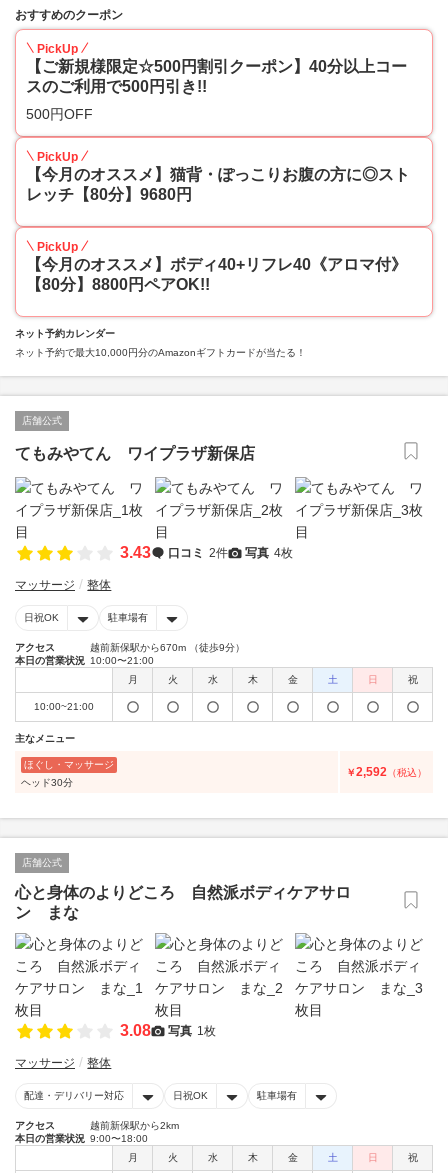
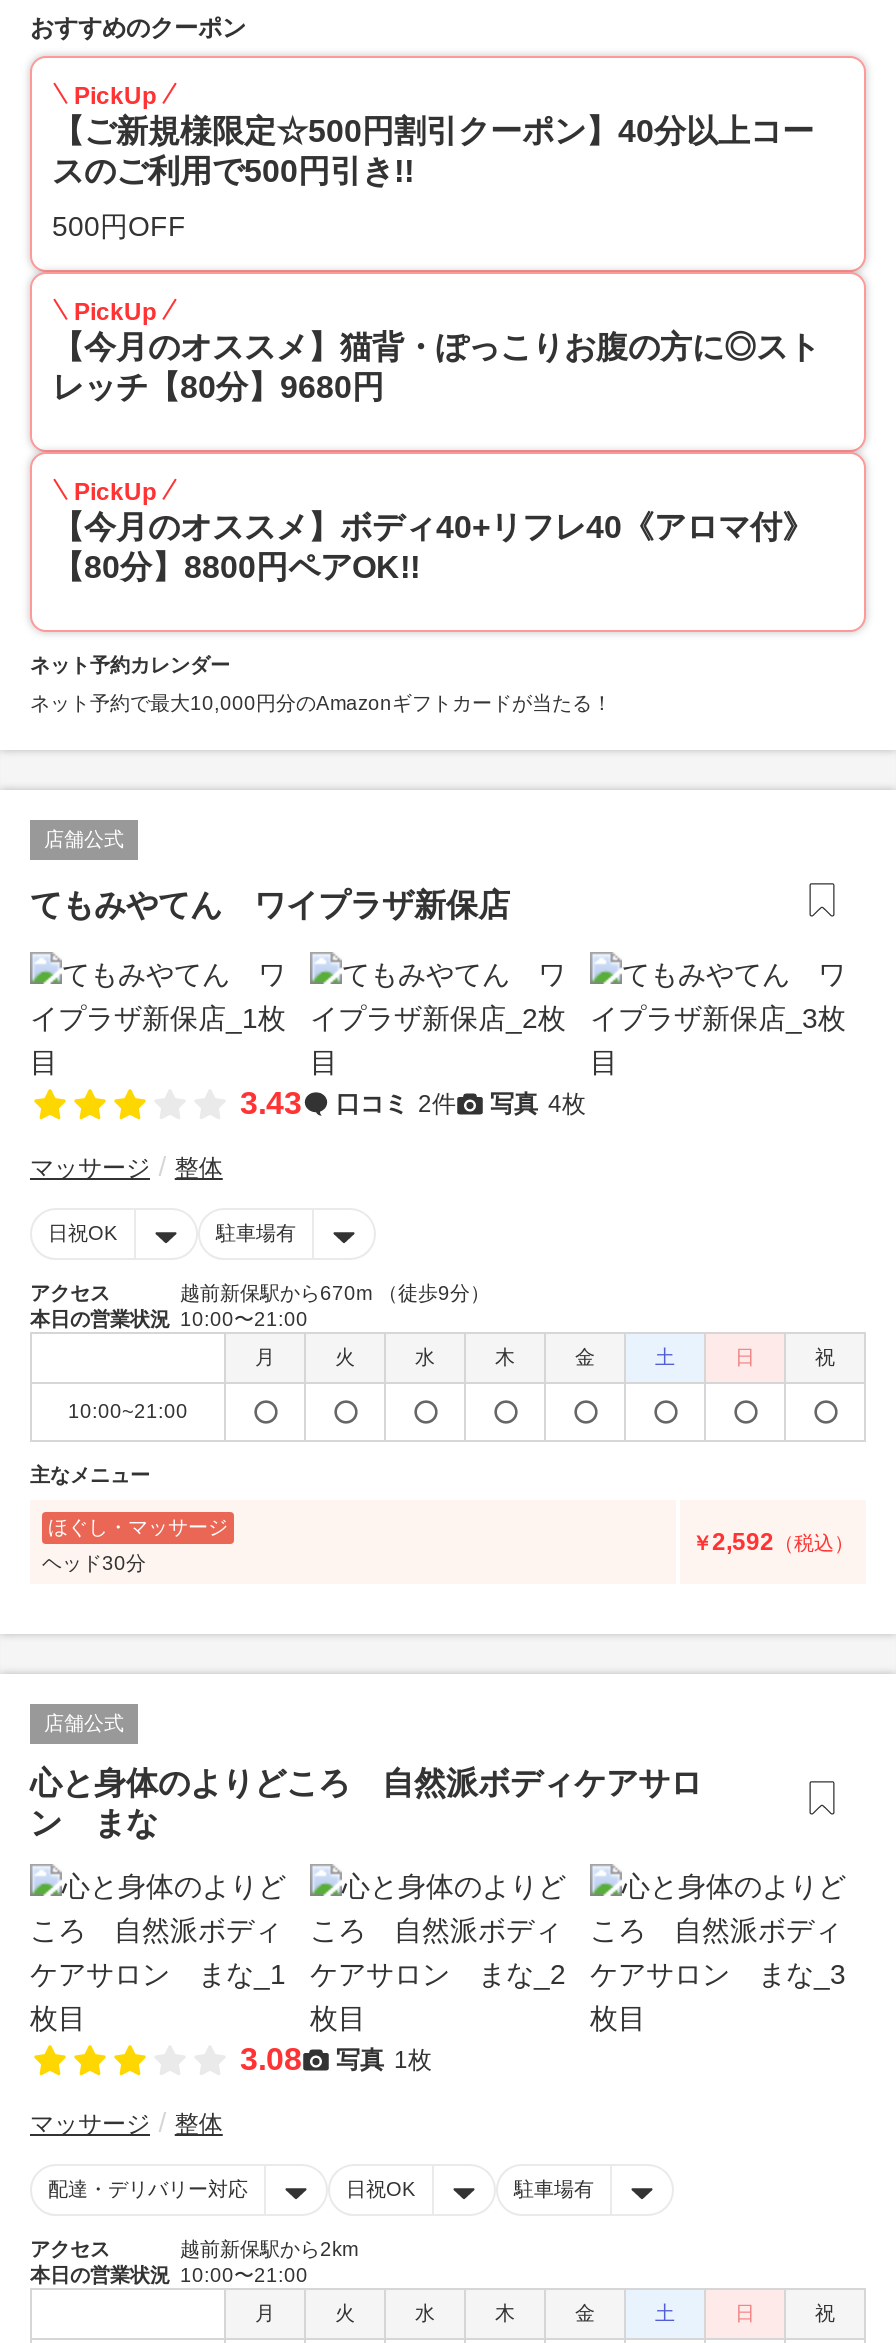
- 本日の営業状況 9:00〜18:00
+ 本日の営業状況 10:00〜21:00
